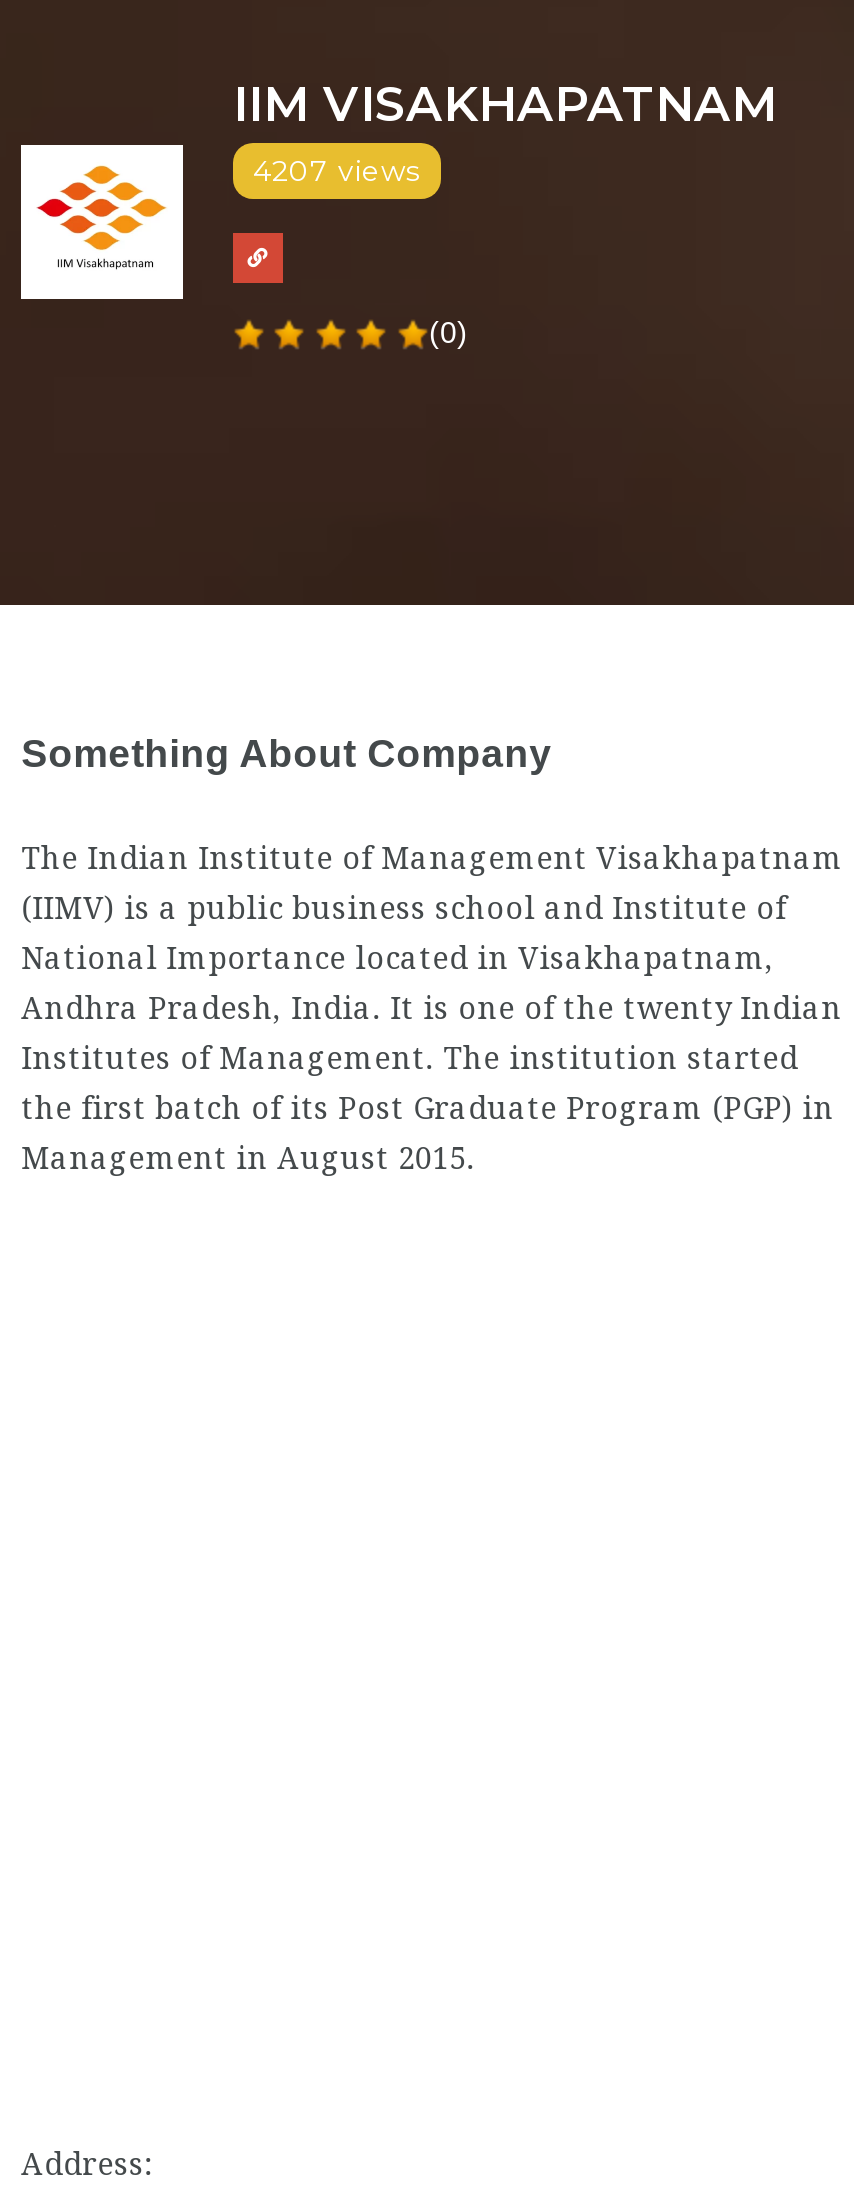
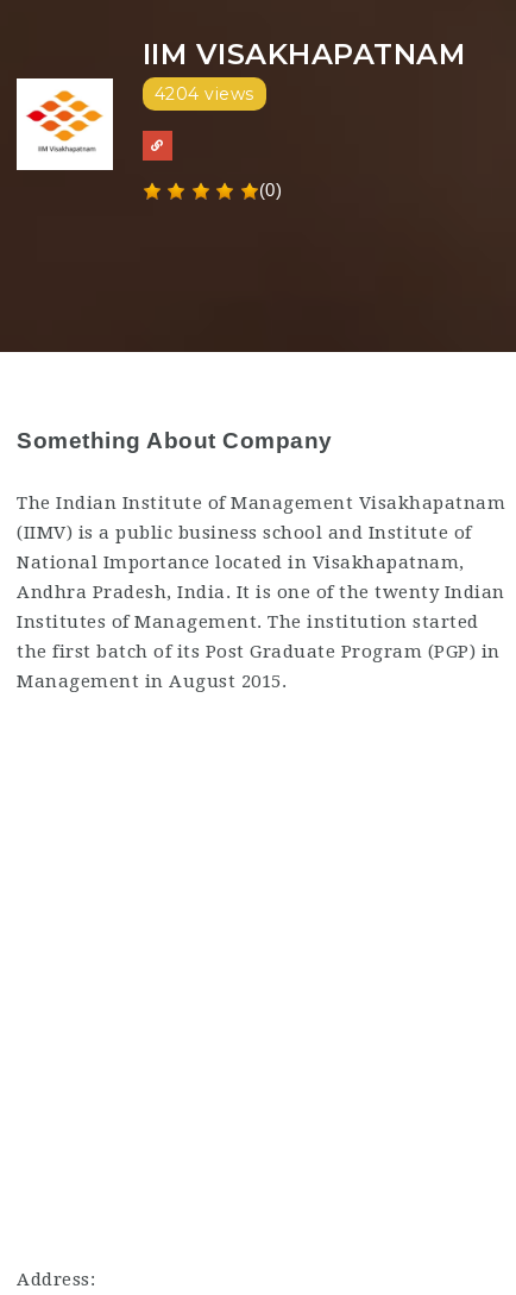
- 4207 views
+ 4204 views
